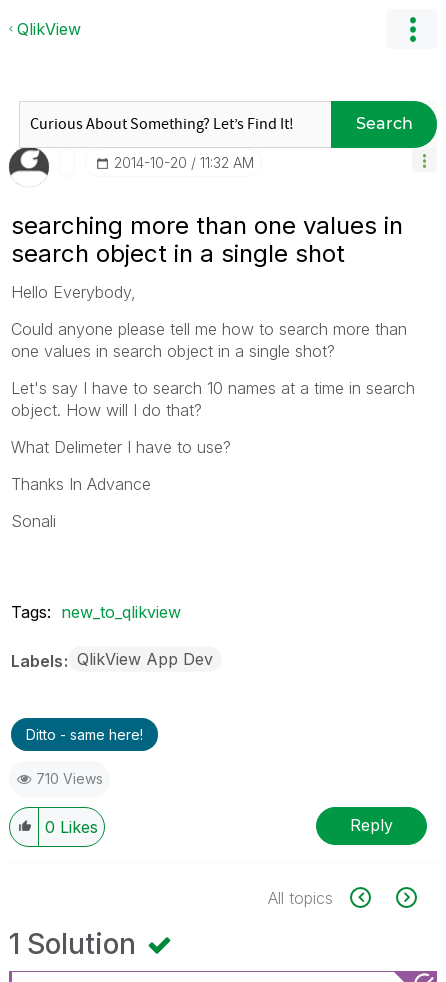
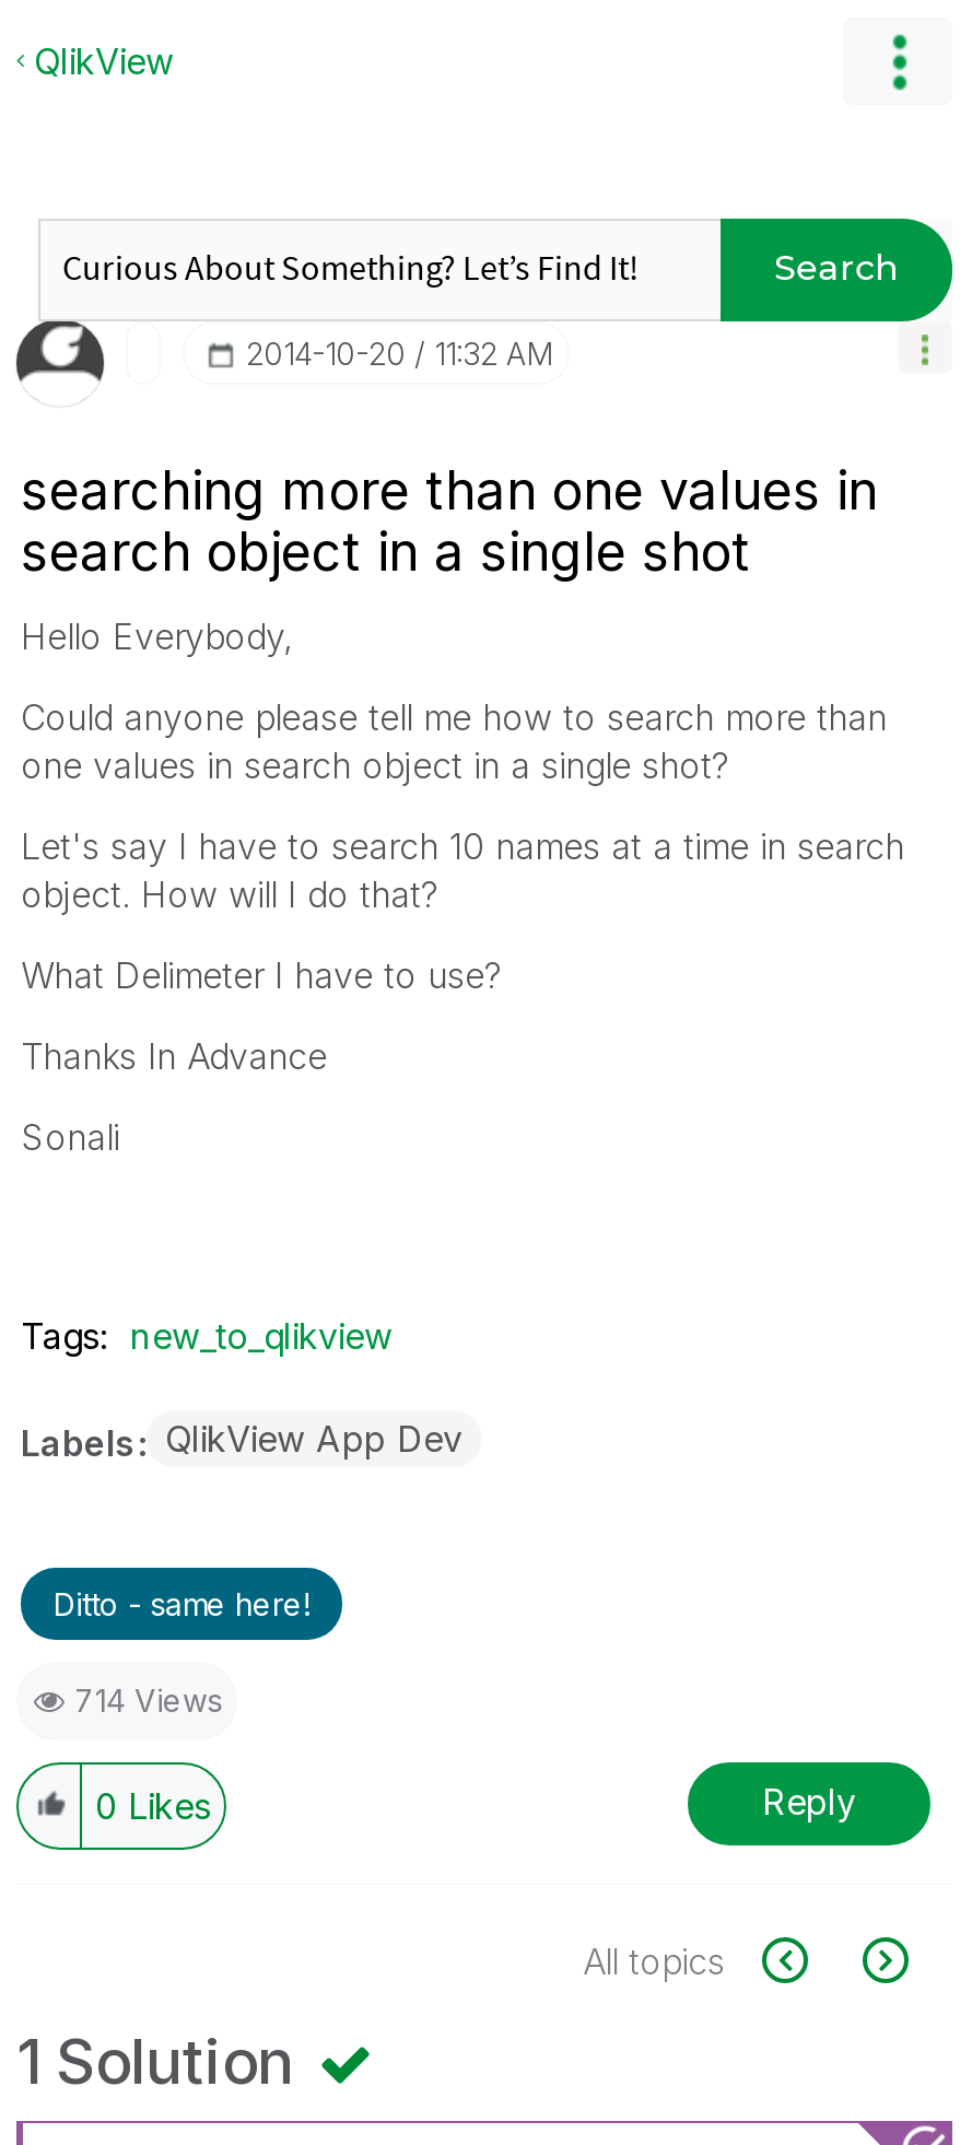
- 710 Views
+ 714 Views
